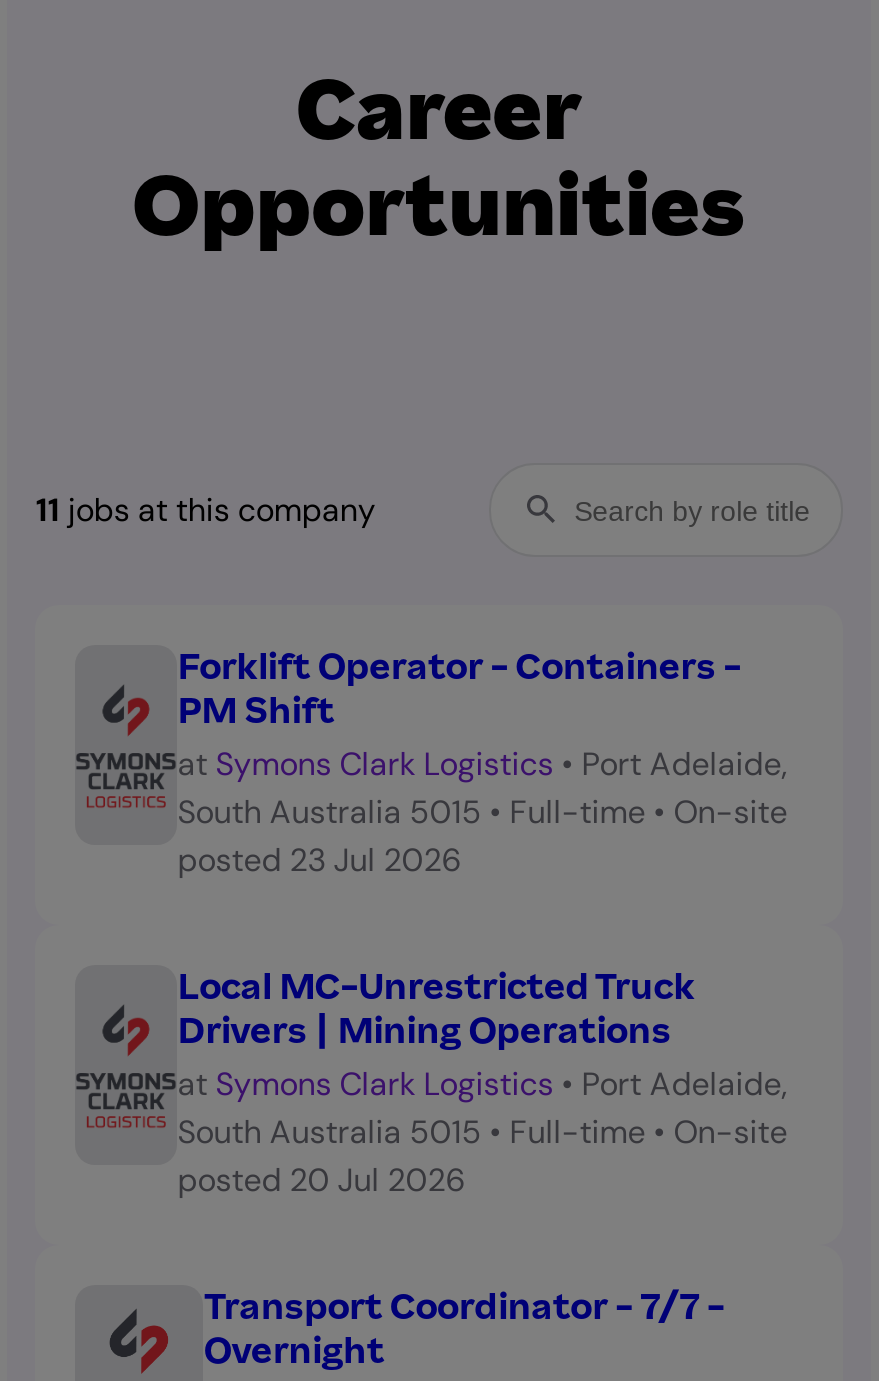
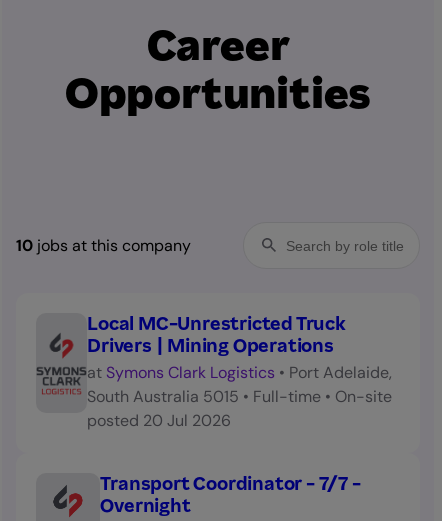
- 11 jobs at this company
- Forklift Operator - Containers -
- PM Shift
- at Symons Clark Logistics • Port Adelaide,
- South Australia 5015 • Full-time • On-site
- posted 23 Jul 2026
+ 10 jobs at this company
